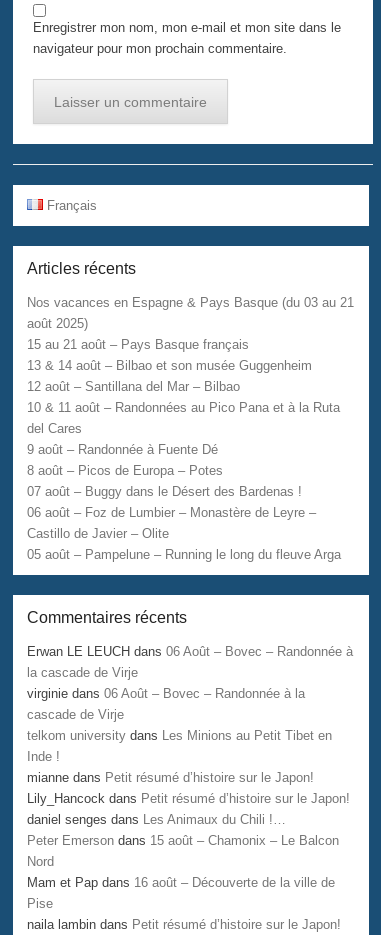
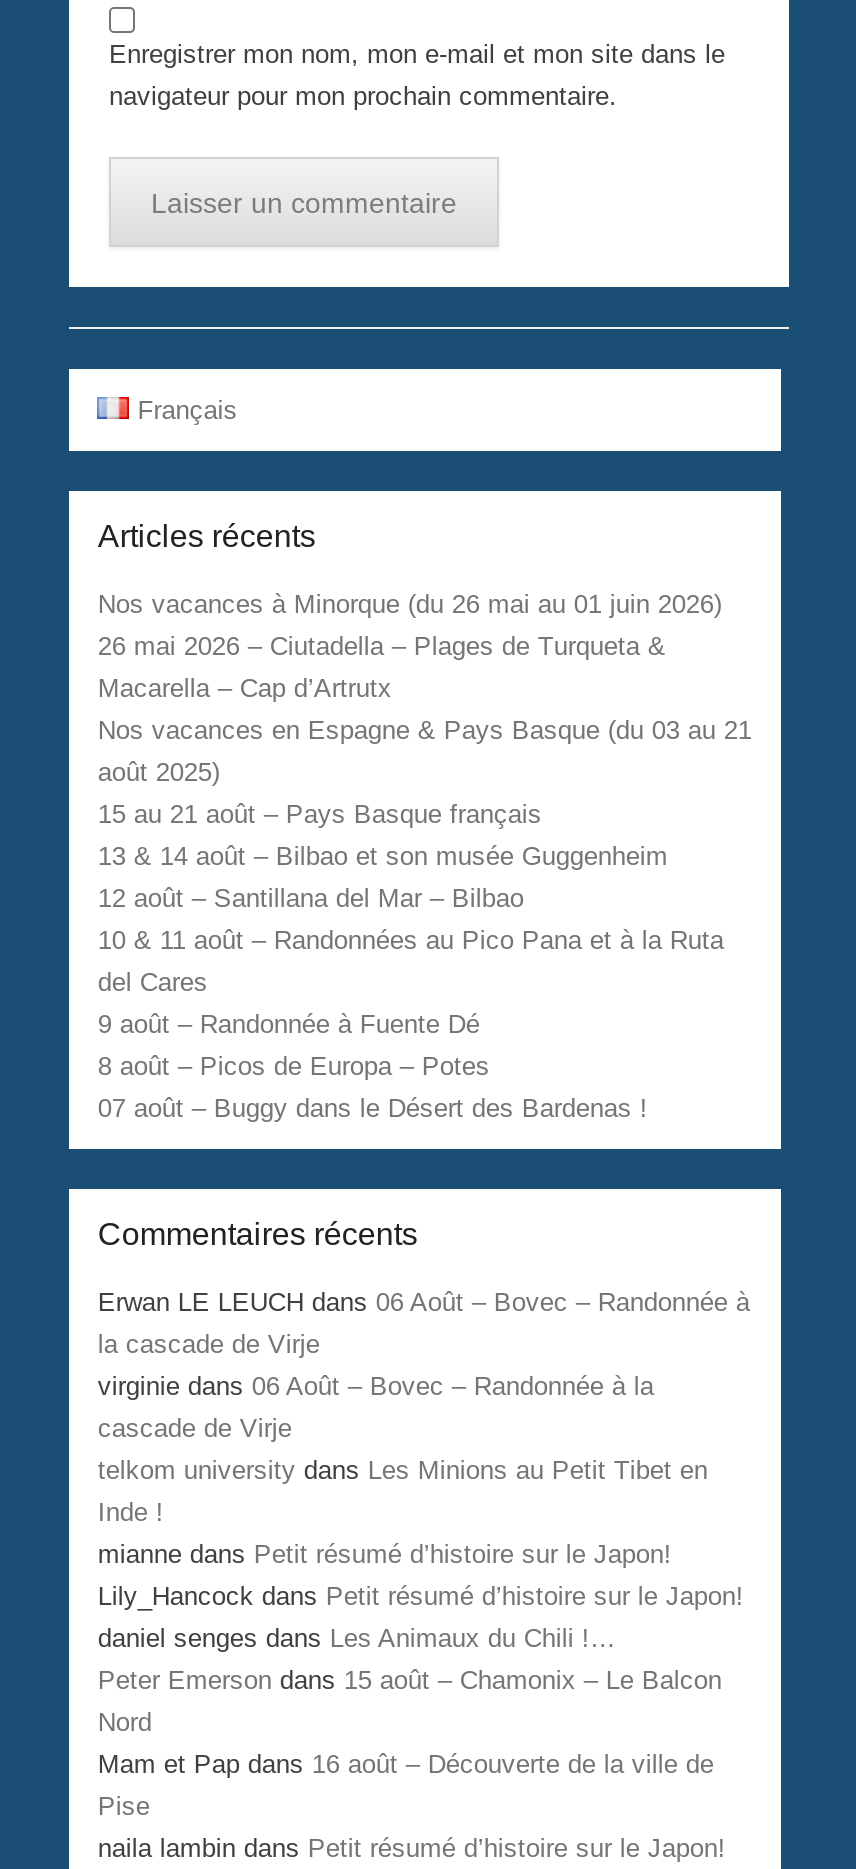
+ Nos vacances à Minorque (du 26 mai au 01 juin 2026)
+ 26 mai 2026 – Ciutadella – Plages de Turqueta &
+ Macarella – Cap d’Artrutx

moved down: Nos vacances en Espagne & Pays Basque (du 03 au 21 | août 2025) | 15 au 21 août – Pays Basque français | ... | 8 août – Picos de Europa – Potes | 07 août – Buggy dans le Désert des Bardenas !

- 06 août – Foz de Lumbier – Monastère de Leyre –
- Castillo de Javier – Olite
- 05 août – Pampelune – Running le long du fleuve Arga
